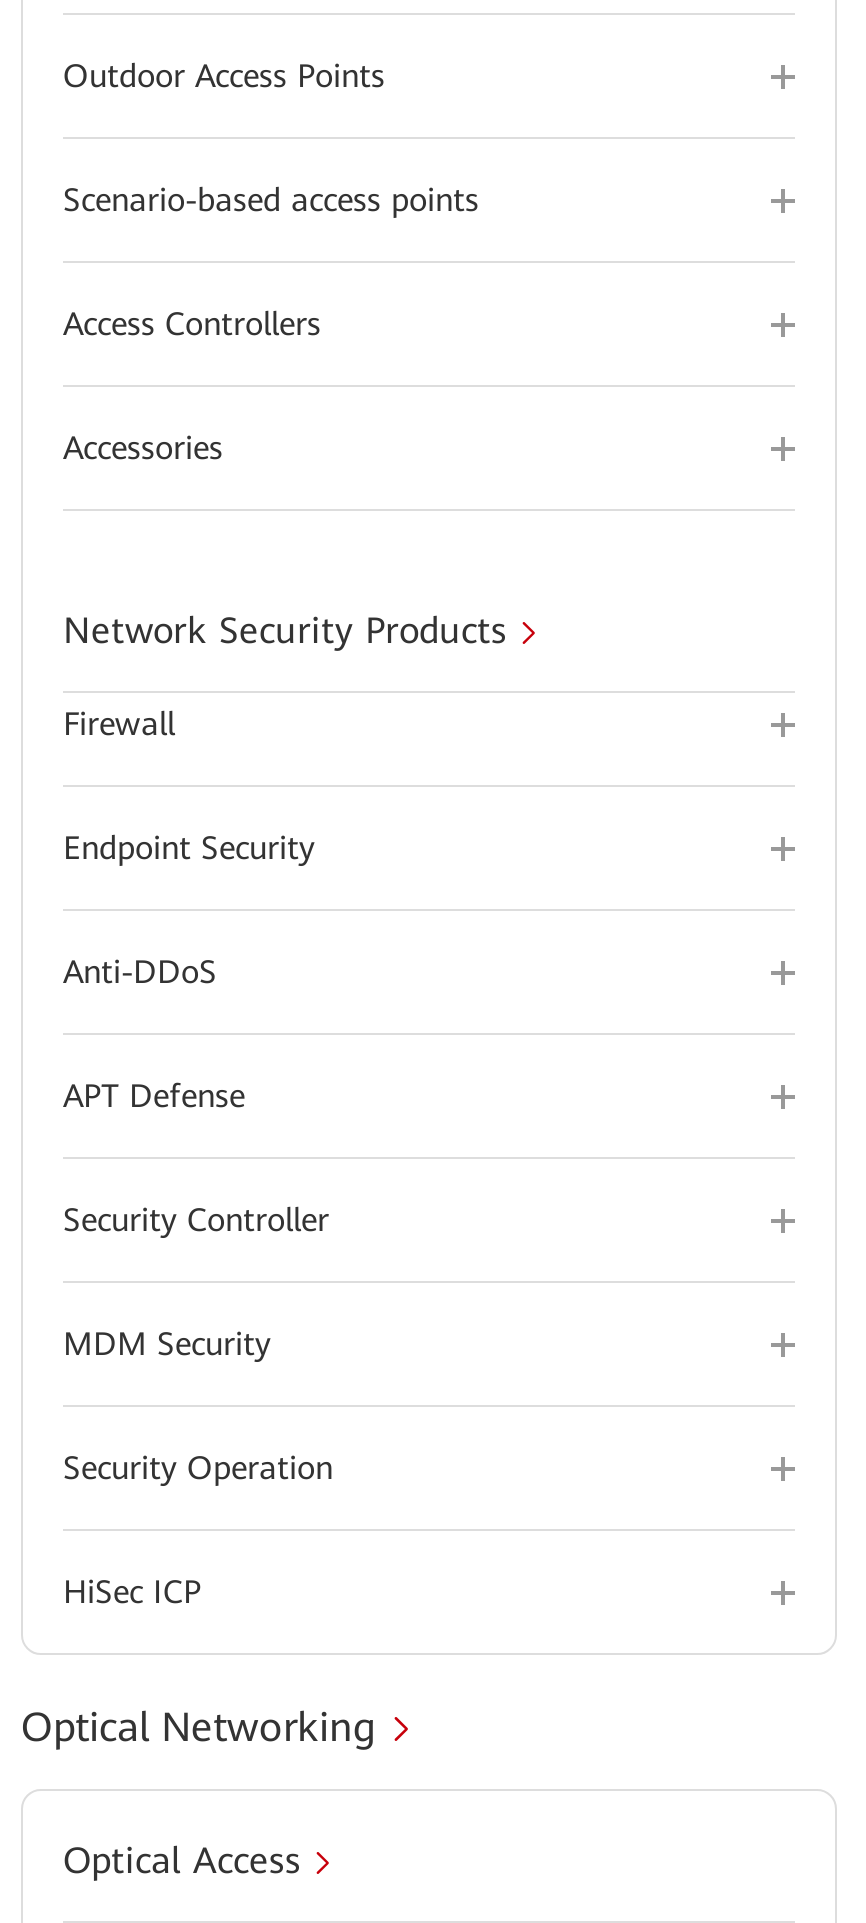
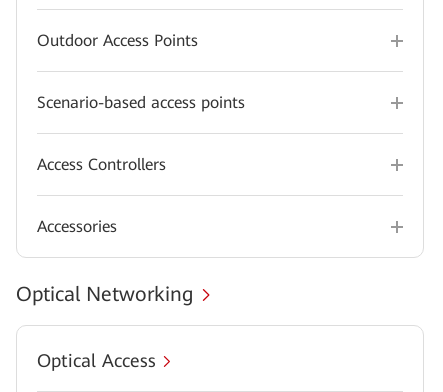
- Network Security Products
- Firewall
- Endpoint Security
- Anti-DDoS
- APT Defense
- Security Controller
- MDM Security
- Security Operation
- HiSec ICP
